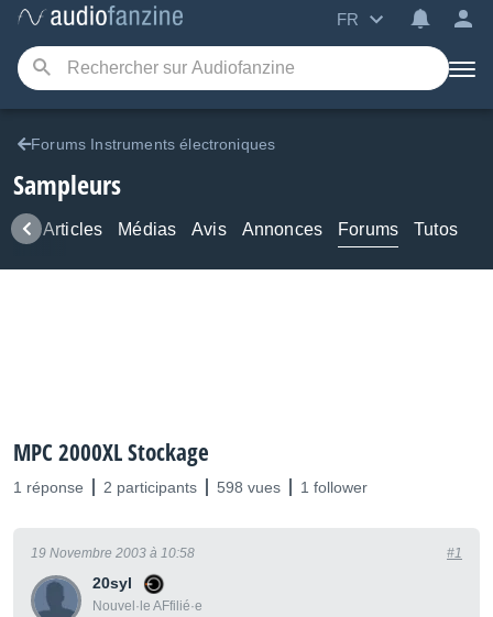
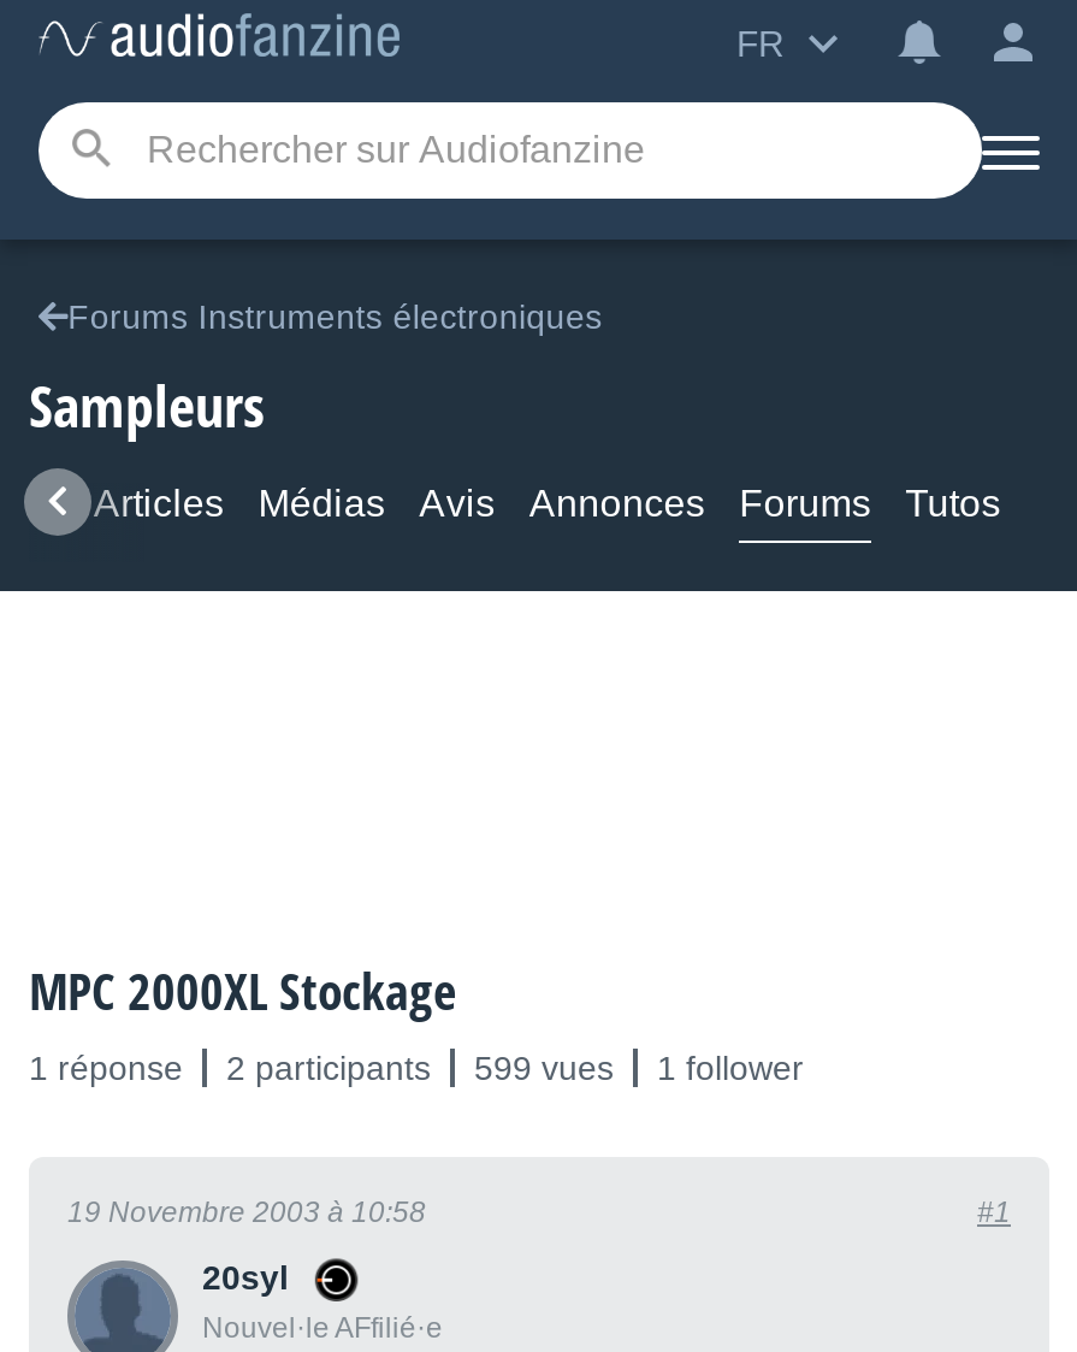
- 1 réponse 2 participants 598 vues 1 follower
+ 1 réponse 2 participants 599 vues 1 follower
